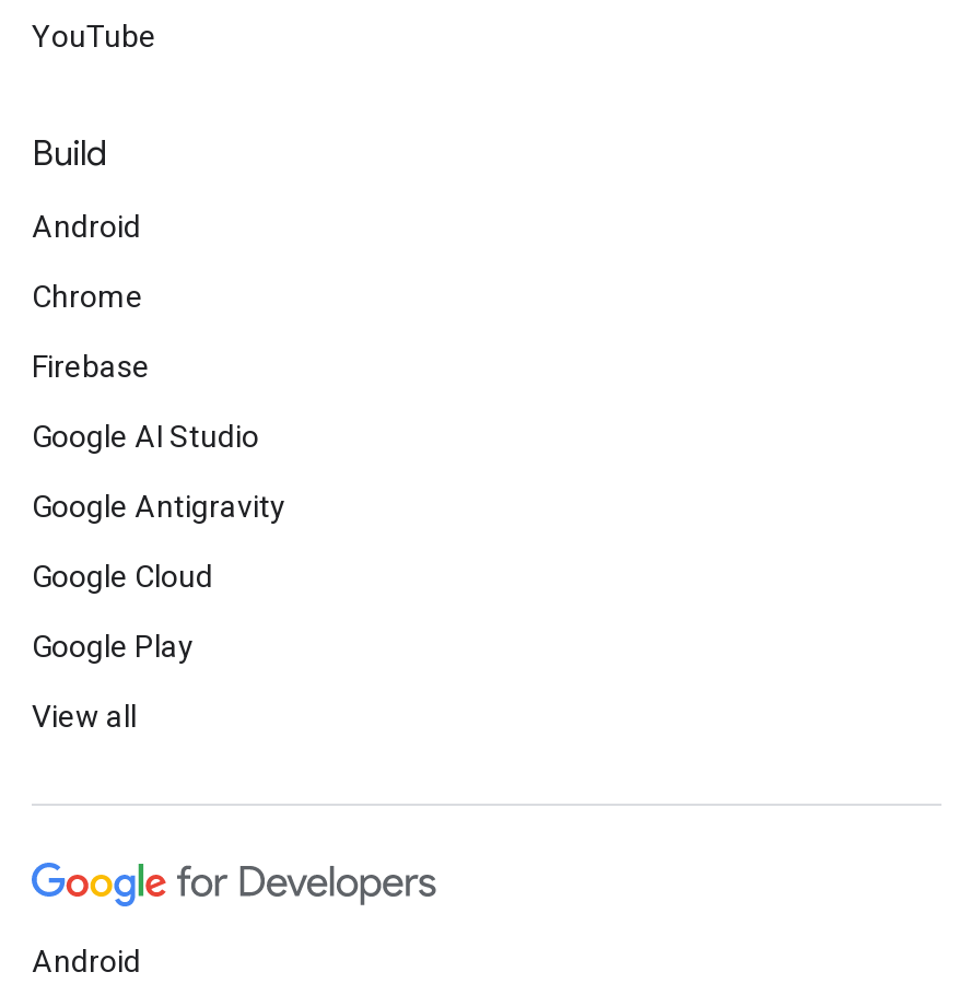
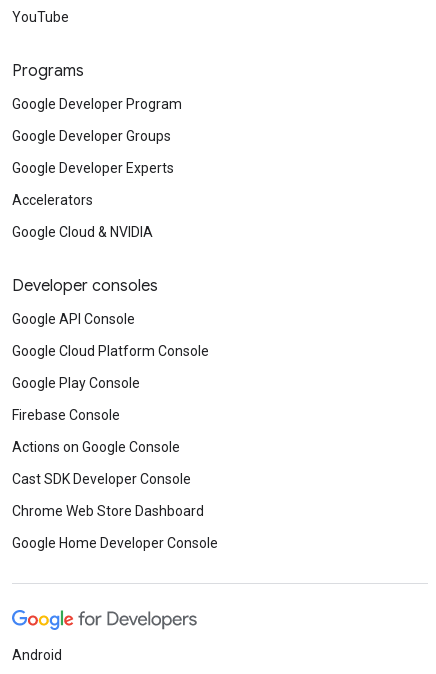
- Build
- Android
- Chrome
- Firebase
- Google AI Studio
- Google Antigravity
- Google Cloud
- Google Play
- View all
+ Programs
+ Google Developer Program
+ Google Developer Groups
+ Google Developer Experts
+ Accelerators
+ Google Cloud & NVIDIA
+ Developer consoles
+ Google API Console
+ Google Cloud Platform Console
+ Google Play Console
+ Firebase Console
+ Actions on Google Console
+ Cast SDK Developer Console
+ Chrome Web Store Dashboard
+ Google Home Developer Console
